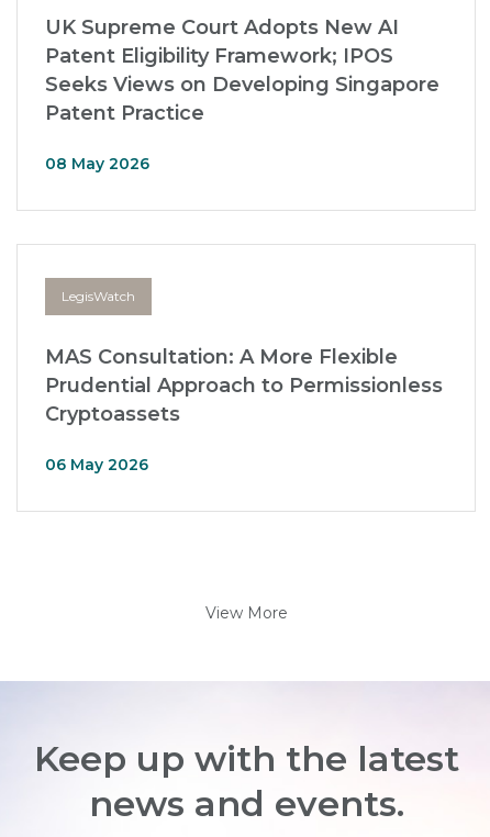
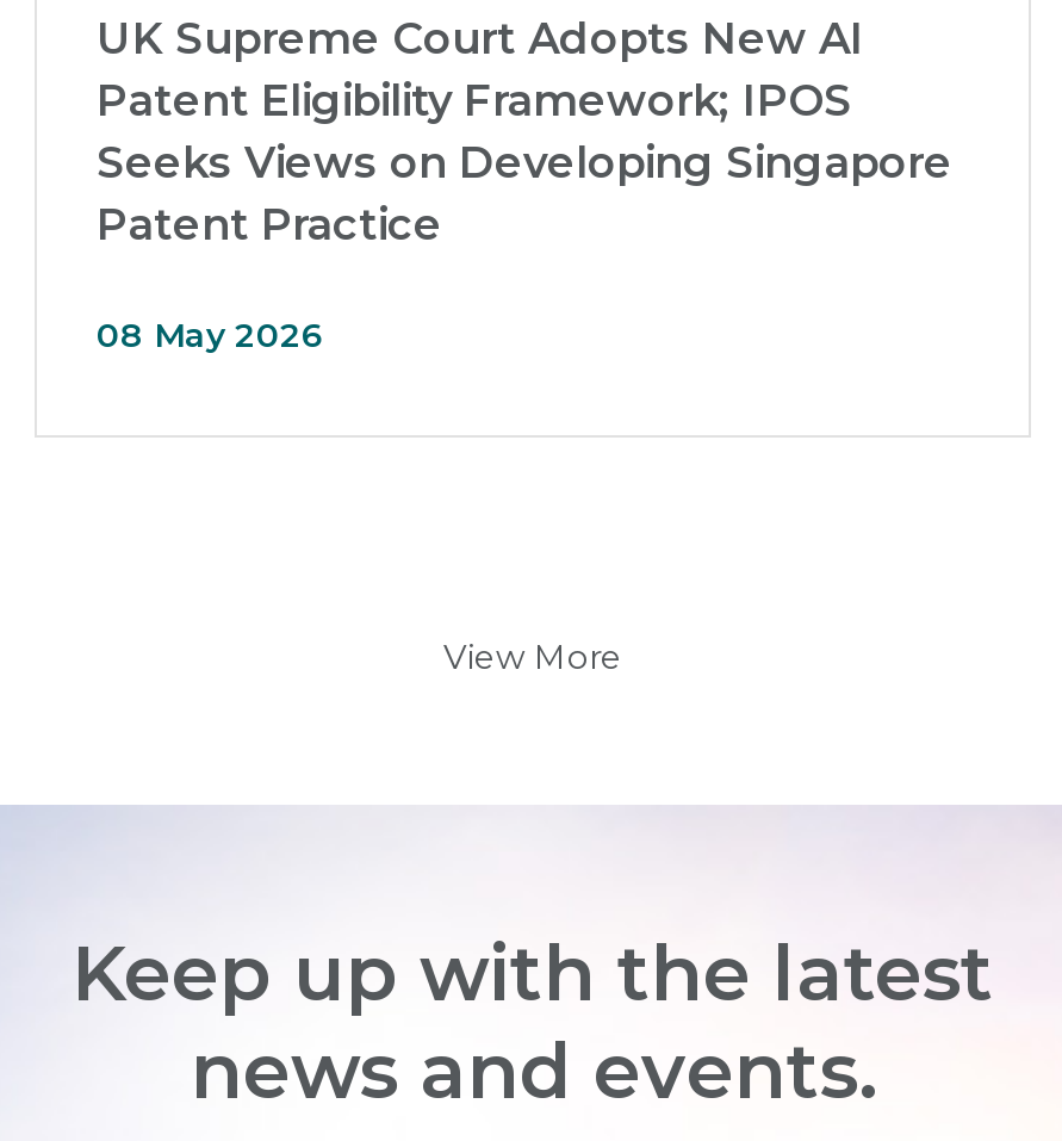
- LegisWatch
- MAS Consultation: A More Flexible
- Prudential Approach to Permissionless
- Cryptoassets
- 06 May 2026
